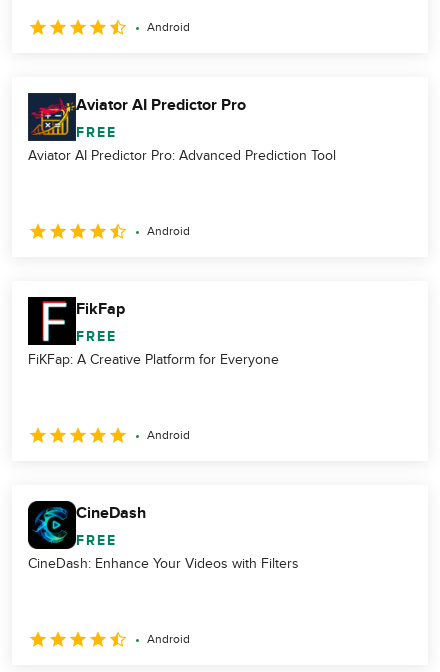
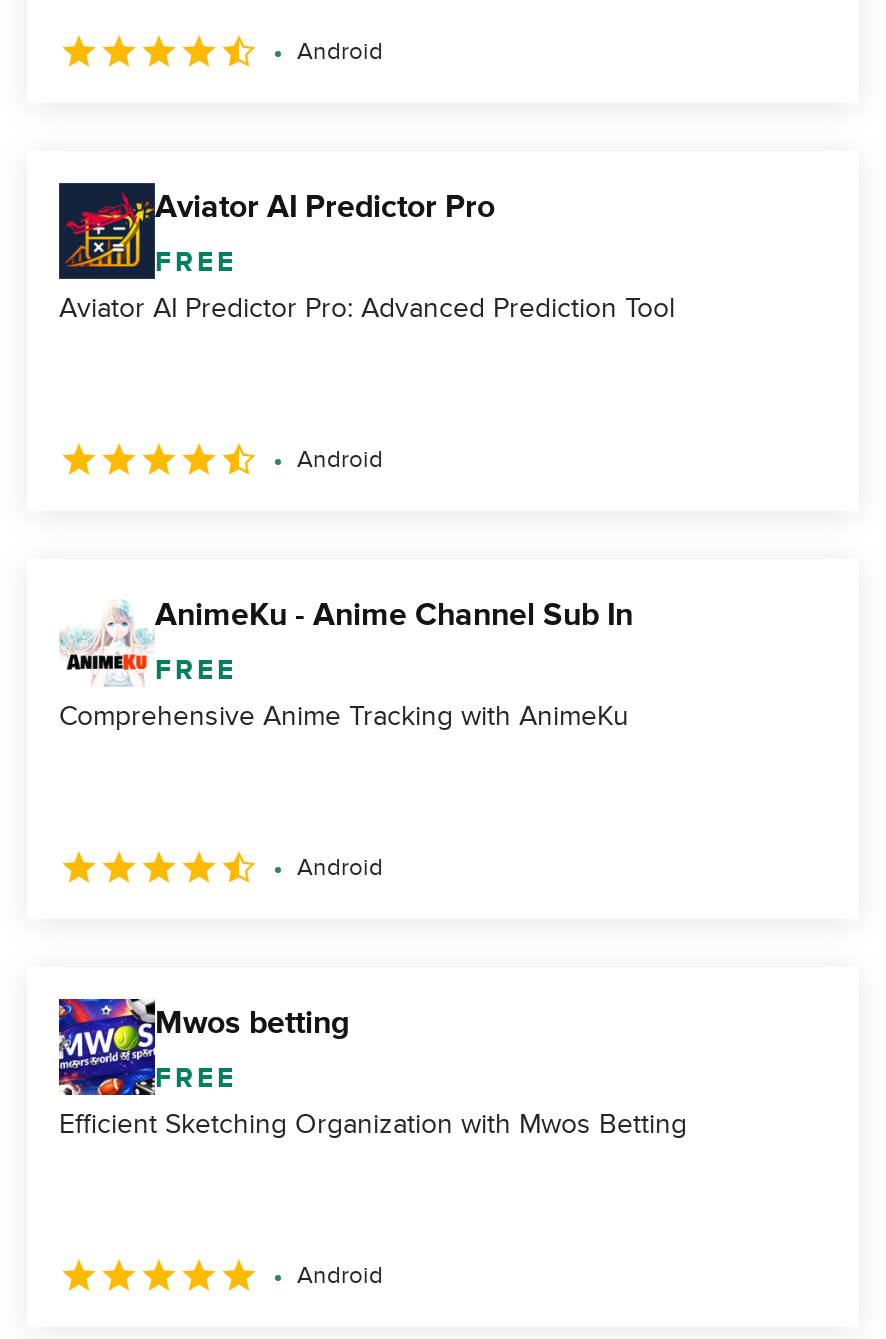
- [image]
- FikFap
+ [image]
+ AnimeKu - Anime Channel Sub In

- FiKFap: A Creative Platform for Everyone
+ Comprehensive Anime Tracking with AnimeKu

- [image]
- CineDash
+ [image]
+ Mwos betting

- CineDash: Enhance Your Videos with Filters
+ Efficient Sketching Organization with Mwos Betting
